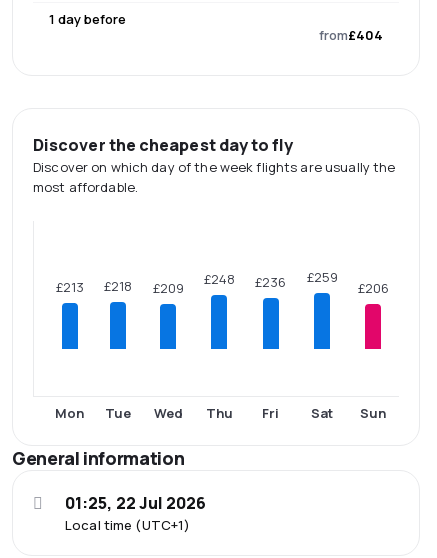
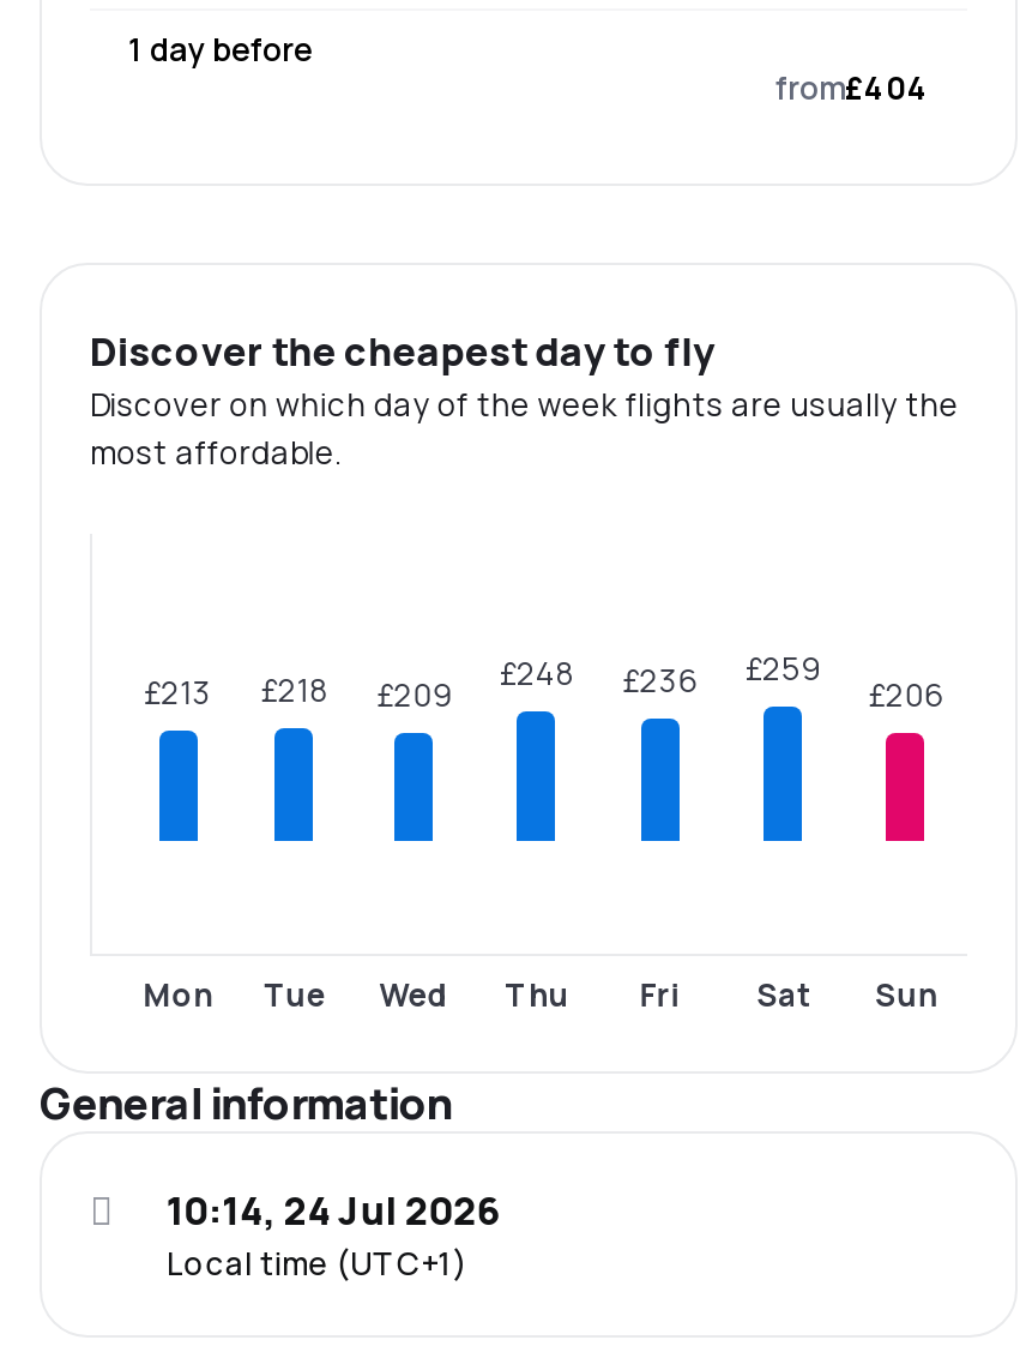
- 01:25, 22 Jul 2026
+ 10:14, 24 Jul 2026
